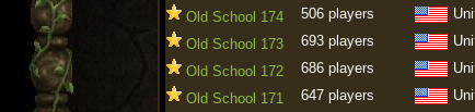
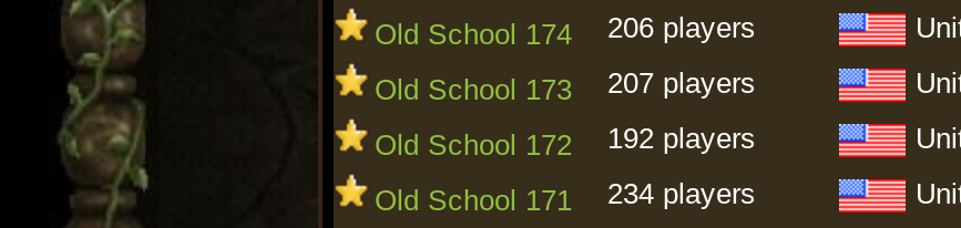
- Old School 174 506 players
+ Old School 174 206 players

- Old School 173 693 players
+ Old School 173 207 players

- Old School 172 686 players
+ Old School 172 192 players

- Old School 171 647 players
+ Old School 171 234 players
